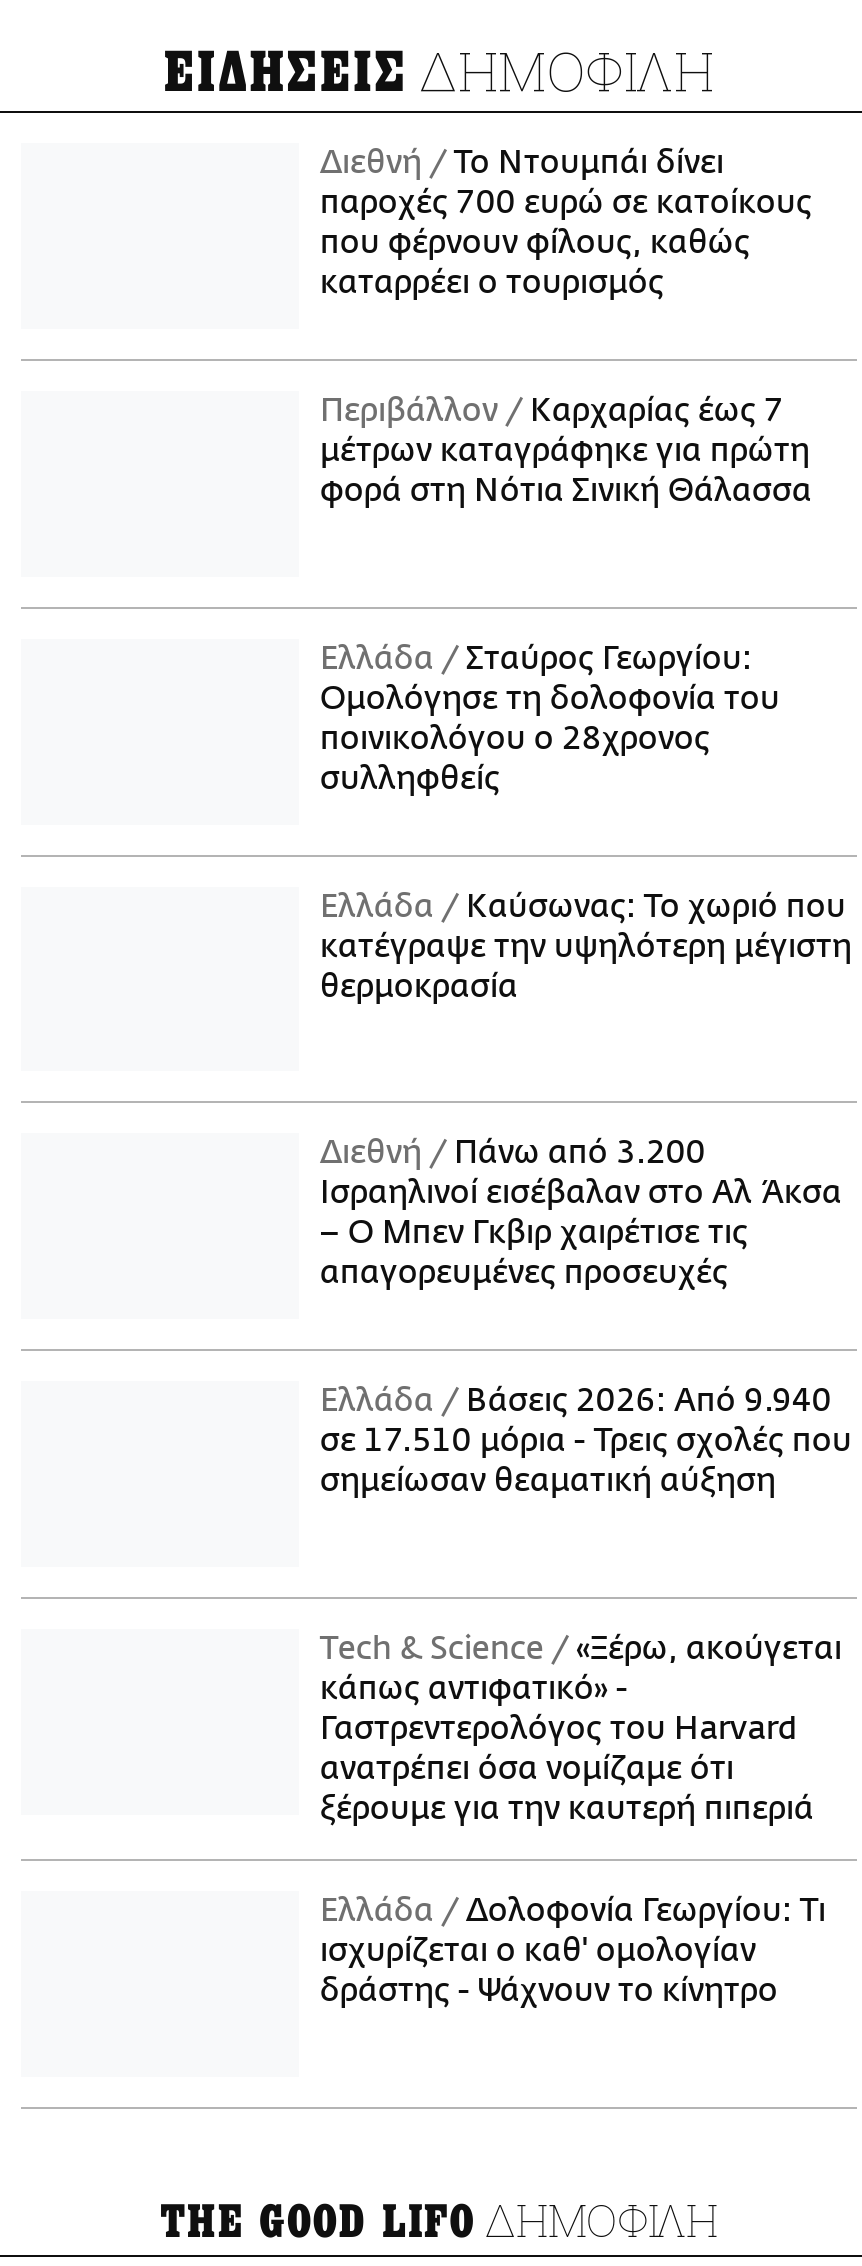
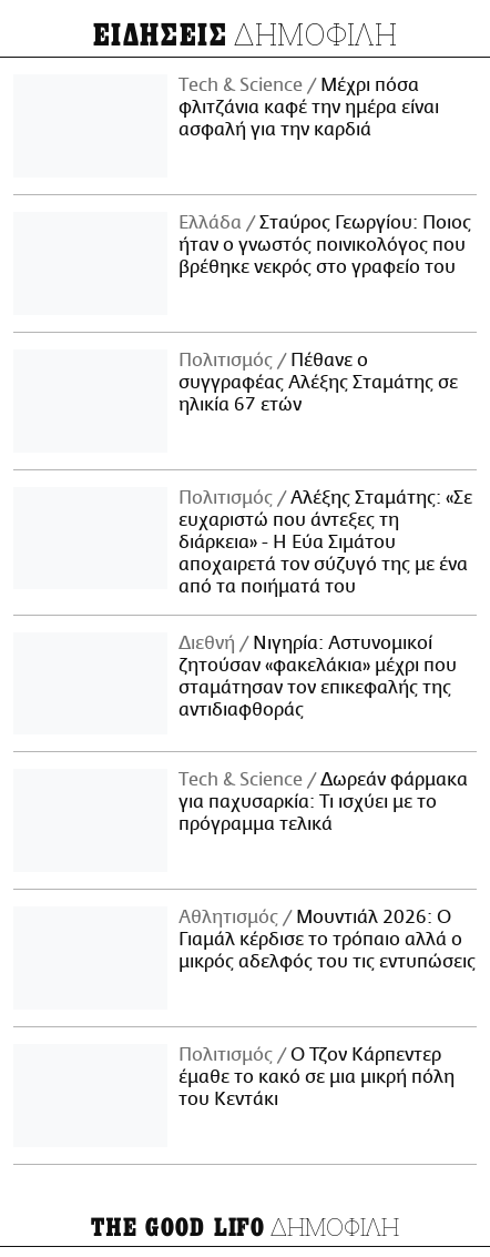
- Διεθνή Το Ντουμπάι δίνει
- παροχές 700 ευρώ σε κατοίκους
- που φέρνουν φίλους, καθώς
- καταρρέει ο τουρισμός
+ Τech & Science Μέχρι πόσα
+ φλιτζάνια καφέ την ημέρα είναι
+ ασφαλή για την καρδιά

- Περιβάλλον Καρχαρίας έως 7
- μέτρων καταγράφηκε για πρώτη
- φορά στη Νότια Σινική Θάλασσα
+ Ελλάδα Σταύρος Γεωργίου: Ποιος
+ ήταν ο γνωστός ποινικολόγος που
+ βρέθηκε νεκρός στο γραφείο του

- Ελλάδα Σταύρος Γεωργίου:
- Ομολόγησε τη δολοφονία του
- ποινικολόγου ο 28χρονος
- συλληφθείς
+ Πολιτισμός Πέθανε ο
+ συγγραφέας Αλέξης Σταμάτης σε
+ ηλικία 67 ετών

- Ελλάδα Καύσωνας: Το χωριό που
- κατέγραψε την υψηλότερη μέγιστη
- θερμοκρασία
+ Πολιτισμός Αλέξης Σταμάτης: «Σε
+ ευχαριστώ που άντεξες τη
+ διάρκεια» - Η Εύα Σιμάτου
+ αποχαιρετά τον σύζυγό της με ένα
+ από τα ποιήματά του

- Διεθνή Πάνω από 3.200
- Ισραηλινοί εισέβαλαν στο Αλ Άκσα
- – Ο Μπεν Γκβιρ χαιρέτισε τις
- απαγορευμένες προσευχές
+ Διεθνή Νιγηρία: Αστυνομικοί
+ ζητούσαν «φακελάκια» μέχρι που
+ σταμάτησαν τον επικεφαλής της
+ αντιδιαφθοράς

- Ελλάδα Βάσεις 2026: Από 9.940
- σε 17.510 μόρια - Τρεις σχολές που
- σημείωσαν θεαματική αύξηση
+ Τech & Science Δωρεάν φάρμακα
+ για παχυσαρκία: Τι ισχύει με το
+ πρόγραμμα τελικά

- Τech & Science «Ξέρω, ακούγεται
- κάπως αντιφατικό» -
- Γαστρεντερολόγος του Harvard
- ανατρέπει όσα νομίζαμε ότι
- ξέρουμε για την καυτερή πιπεριά
+ Αθλητισμός Μουντιάλ 2026: Ο
+ Γιαμάλ κέρδισε το τρόπαιο αλλά ο
+ μικρός αδελφός του τις εντυπώσεις

- Ελλάδα Δολοφονία Γεωργίου: Τι
- ισχυρίζεται ο καθ' ομολογίαν
- δράστης - Ψάχνουν το κίνητρο
+ Πολιτισμός Ο Τζον Κάρπεντερ
+ έμαθε το κακό σε μια μικρή πόλη
+ του Κεντάκι
